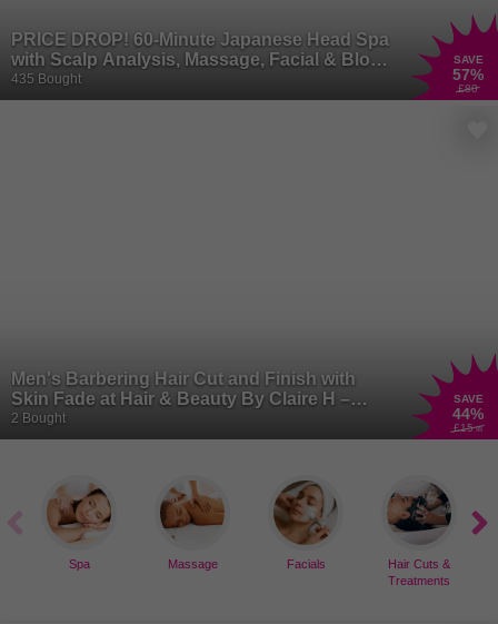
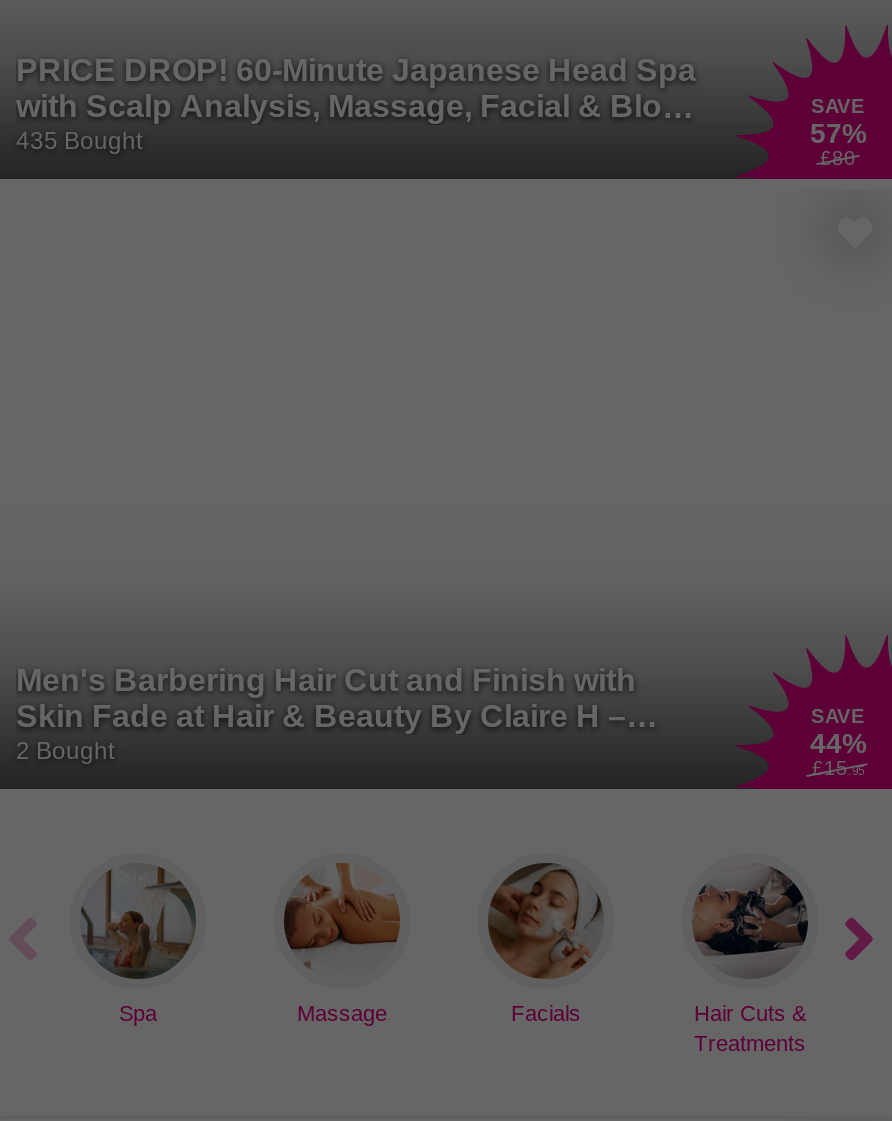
- [image]
+ [image]
